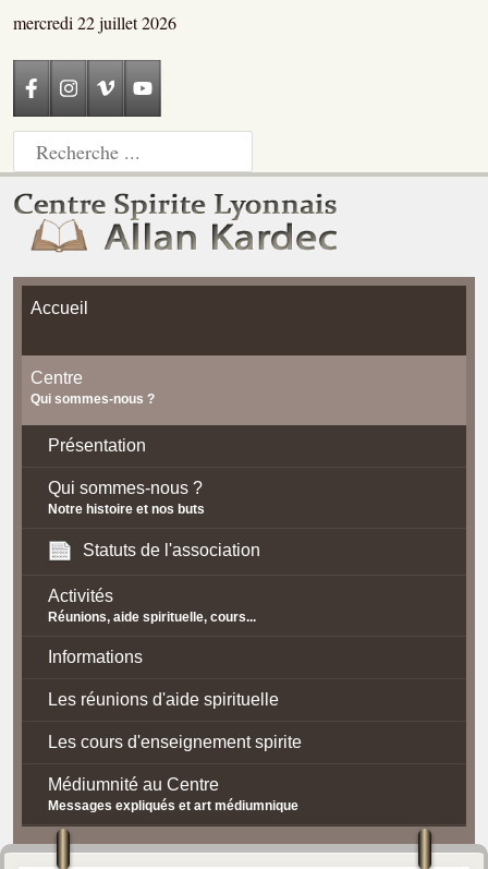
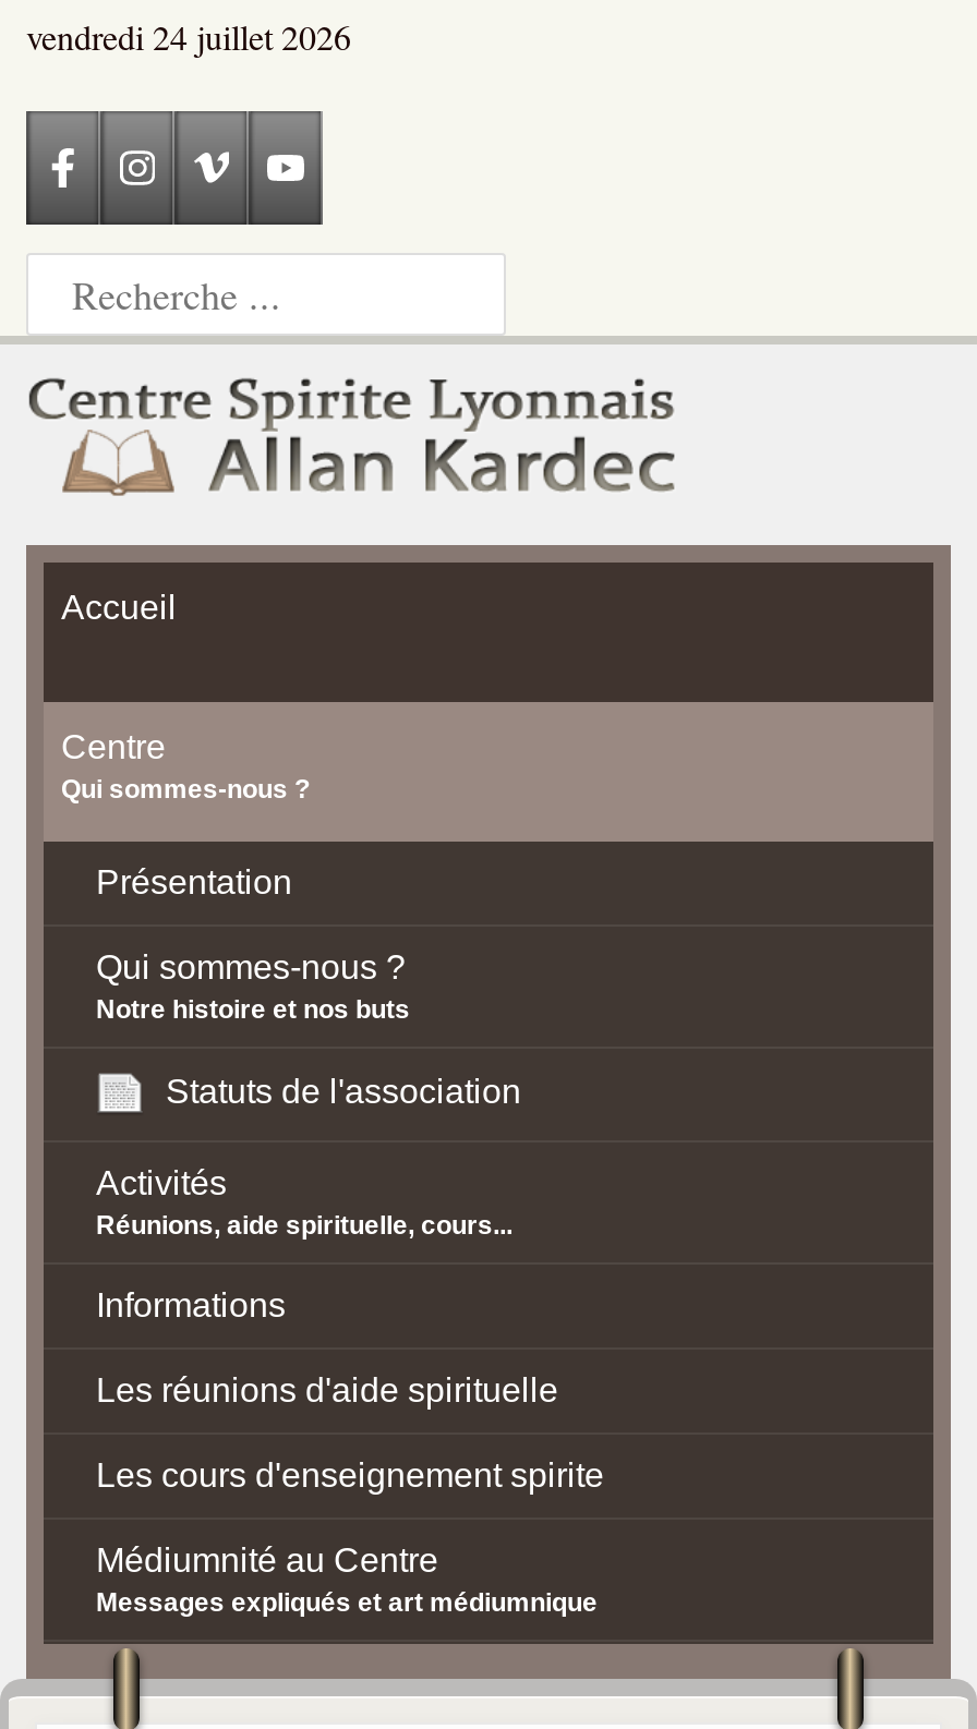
- mercredi 22 juillet 2026
+ vendredi 24 juillet 2026
